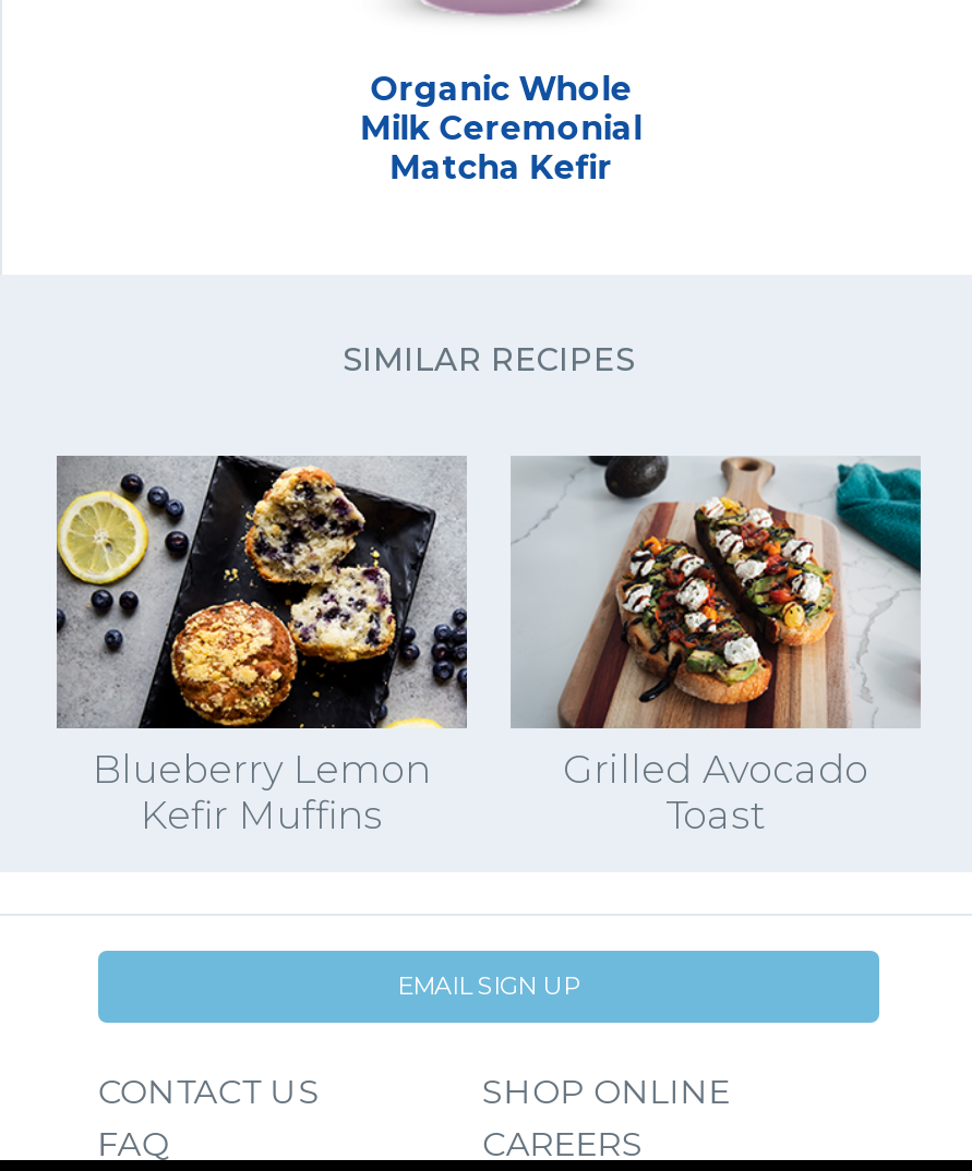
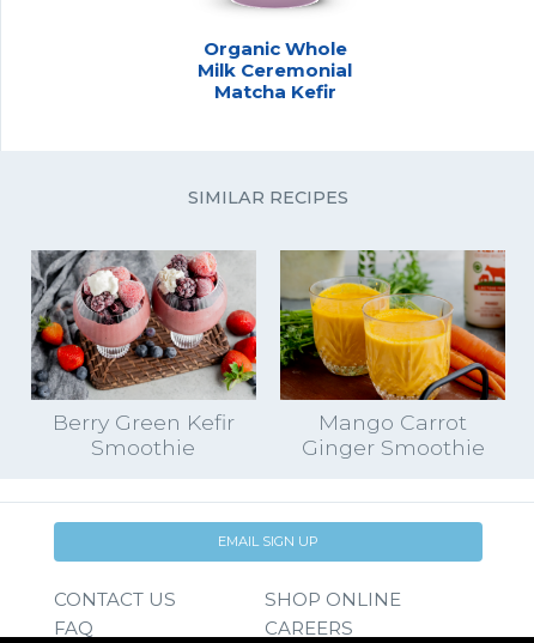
- [image]
- Blueberry Lemon
- Kefir Muffins
+ [image]
+ Berry Green Kefir
+ Smoothie

- [image]
- Grilled Avocado
- Toast
+ [image]
+ Mango Carrot
+ Ginger Smoothie
